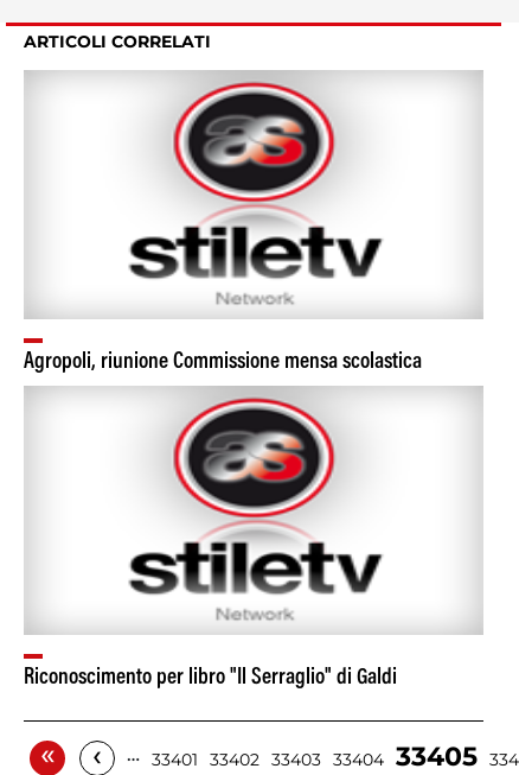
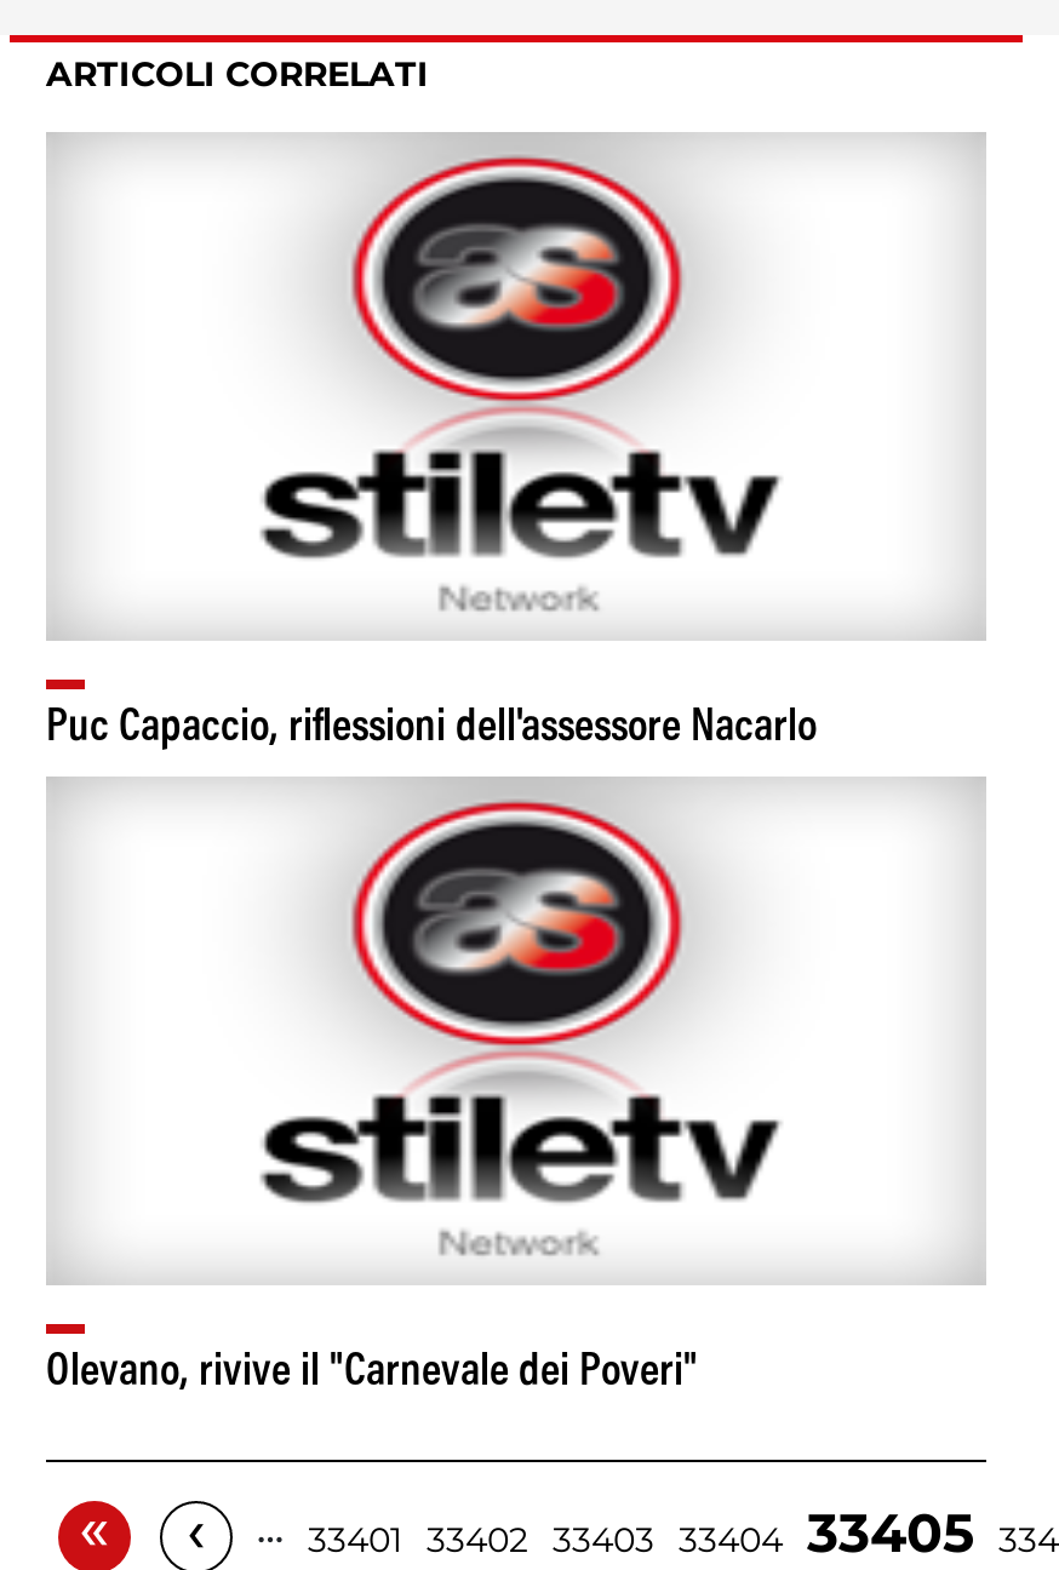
- Agropoli, riunione Commissione mensa scolastica
+ Puc Capaccio, riflessioni dell'assessore Nacarlo

- Riconoscimento per libro "Il Serraglio" di Galdi
+ Olevano, rivive il "Carnevale dei Poveri"
